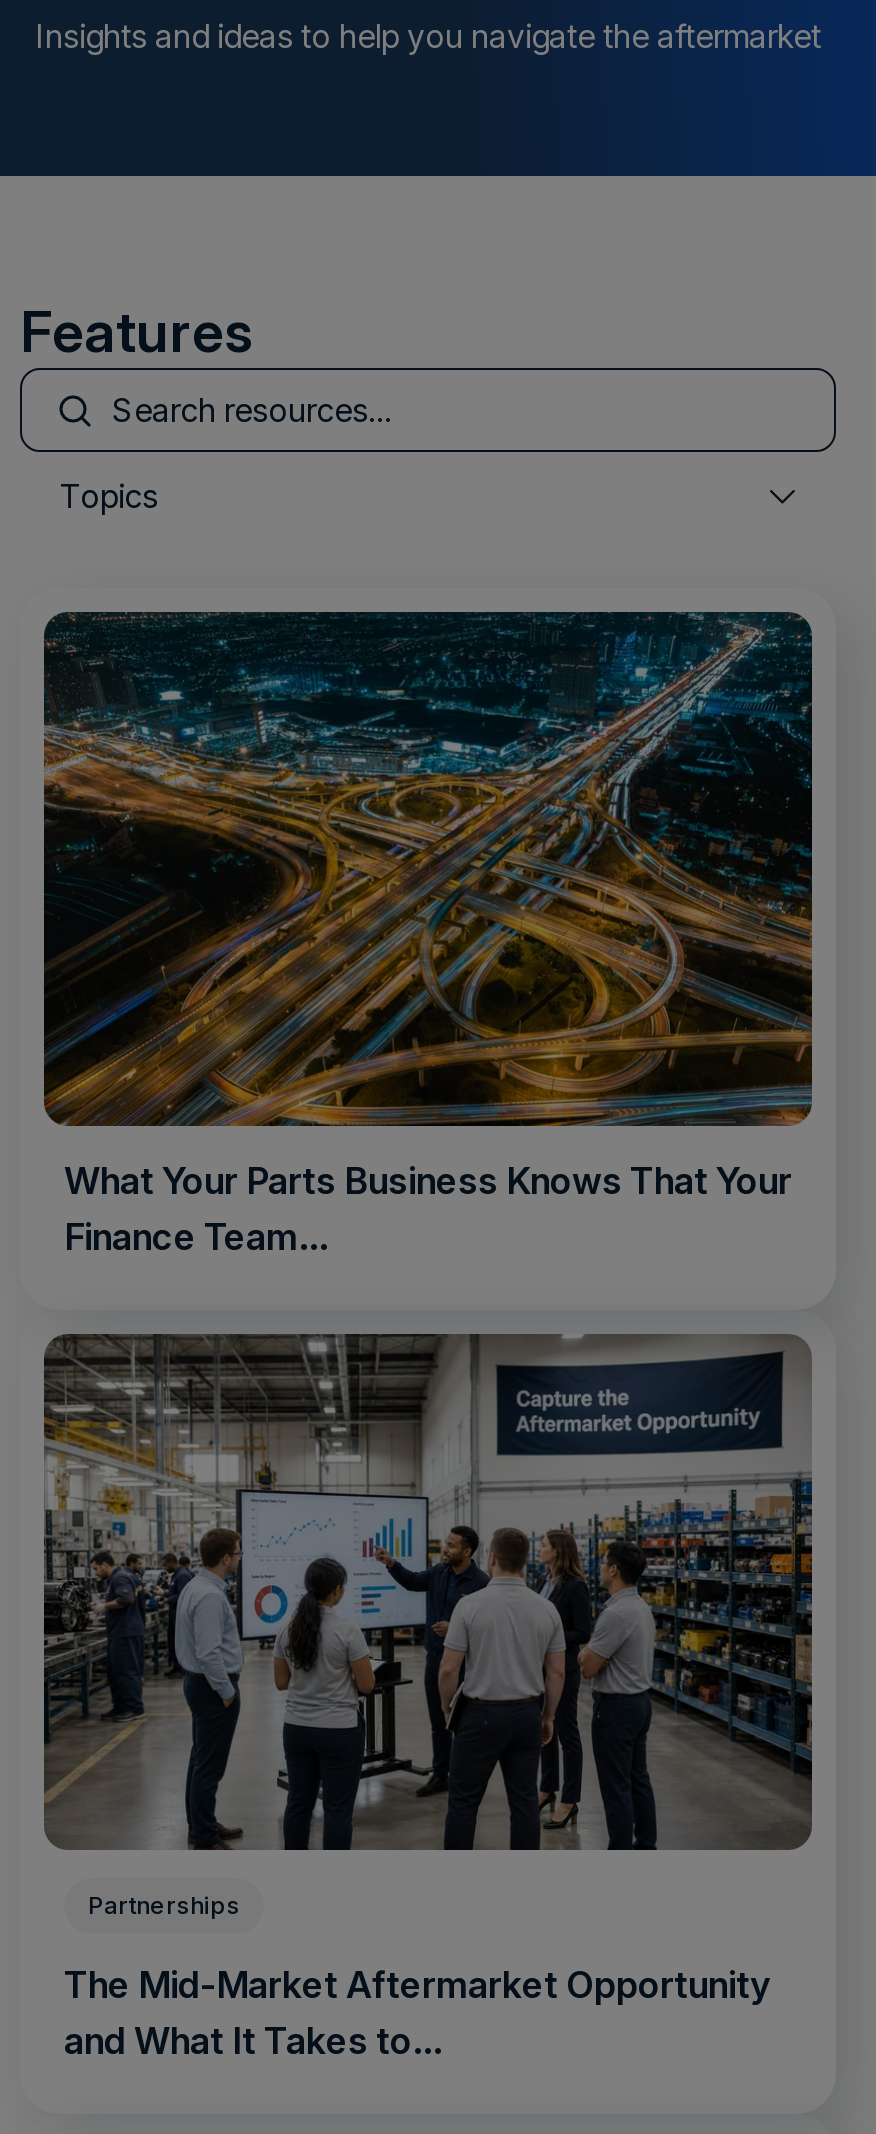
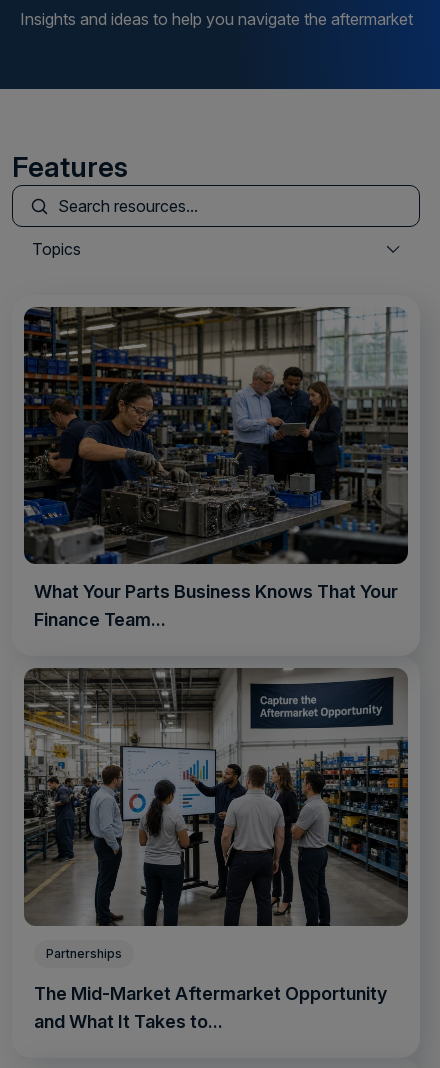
- [image]
+ [image]
